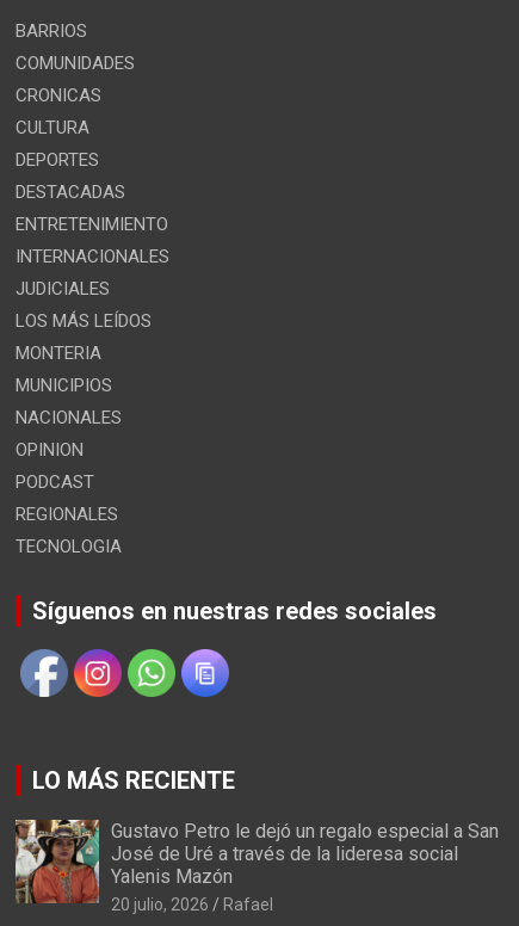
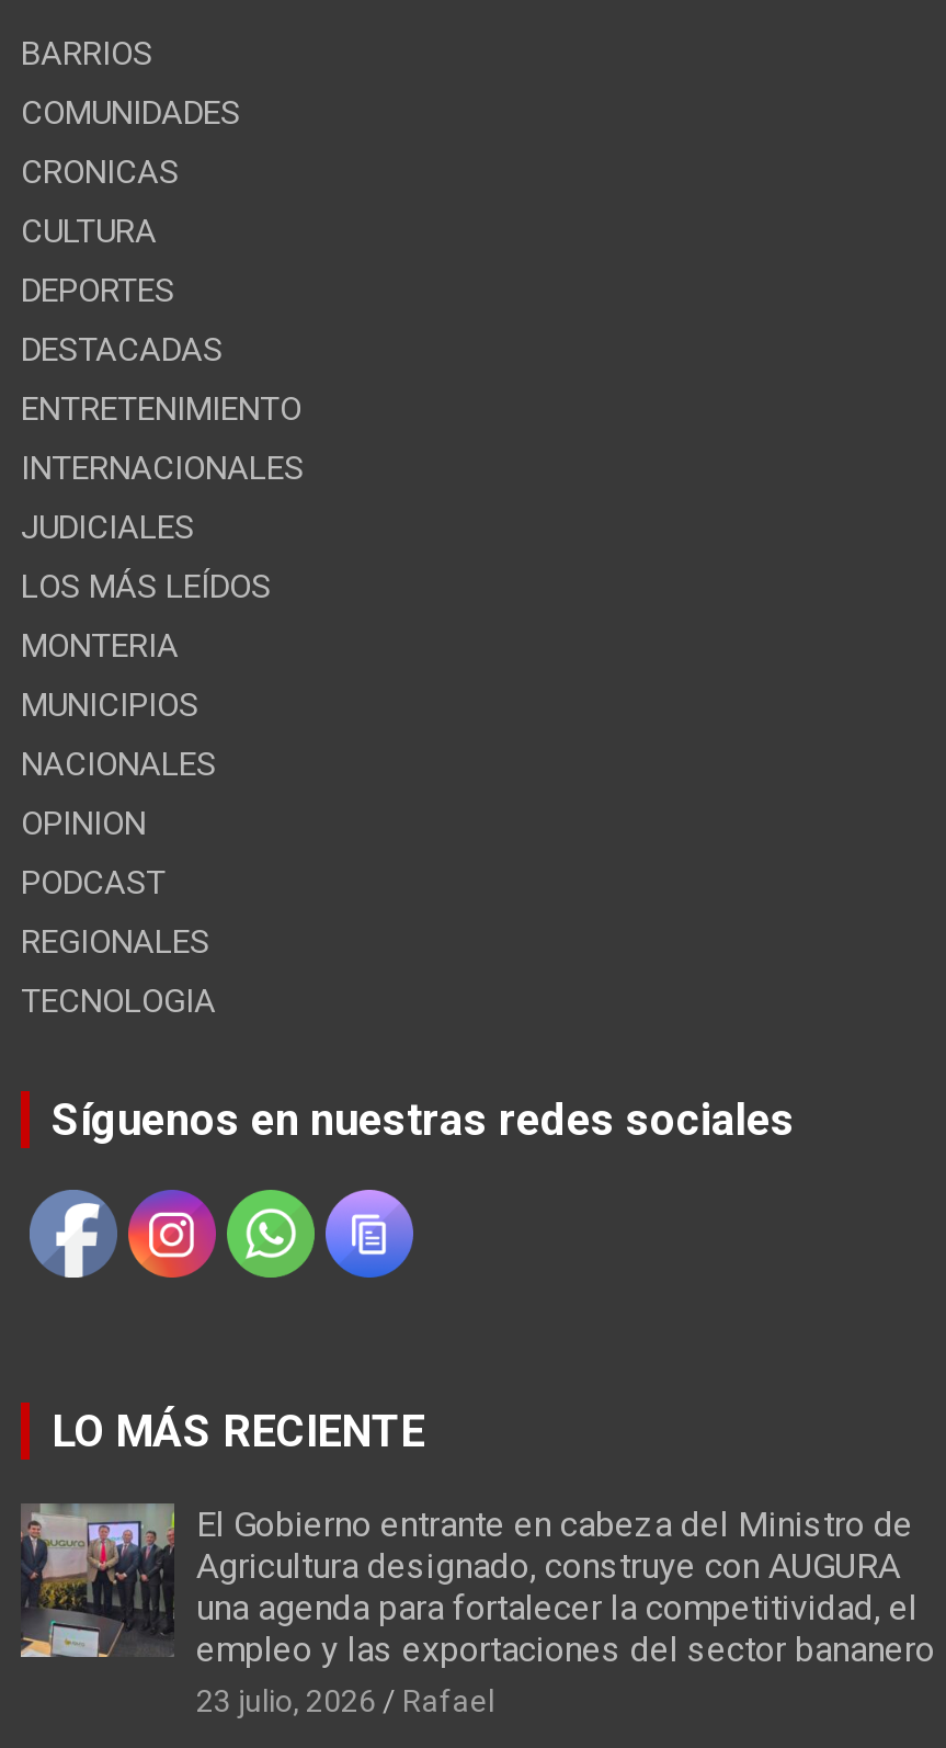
- [image]
- Gustavo Petro le dejó un regalo especial a San
- José de Uré a través de la lideresa social
- Yalenis Mazón
- 20 julio, 2026
+ [image]
+ El Gobierno entrante en cabeza del Ministro de
+ Agricultura designado, construye con AUGURA
+ una agenda para fortalecer la competitividad, el
+ empleo y las exportaciones del sector bananero
+ 23 julio, 2026
